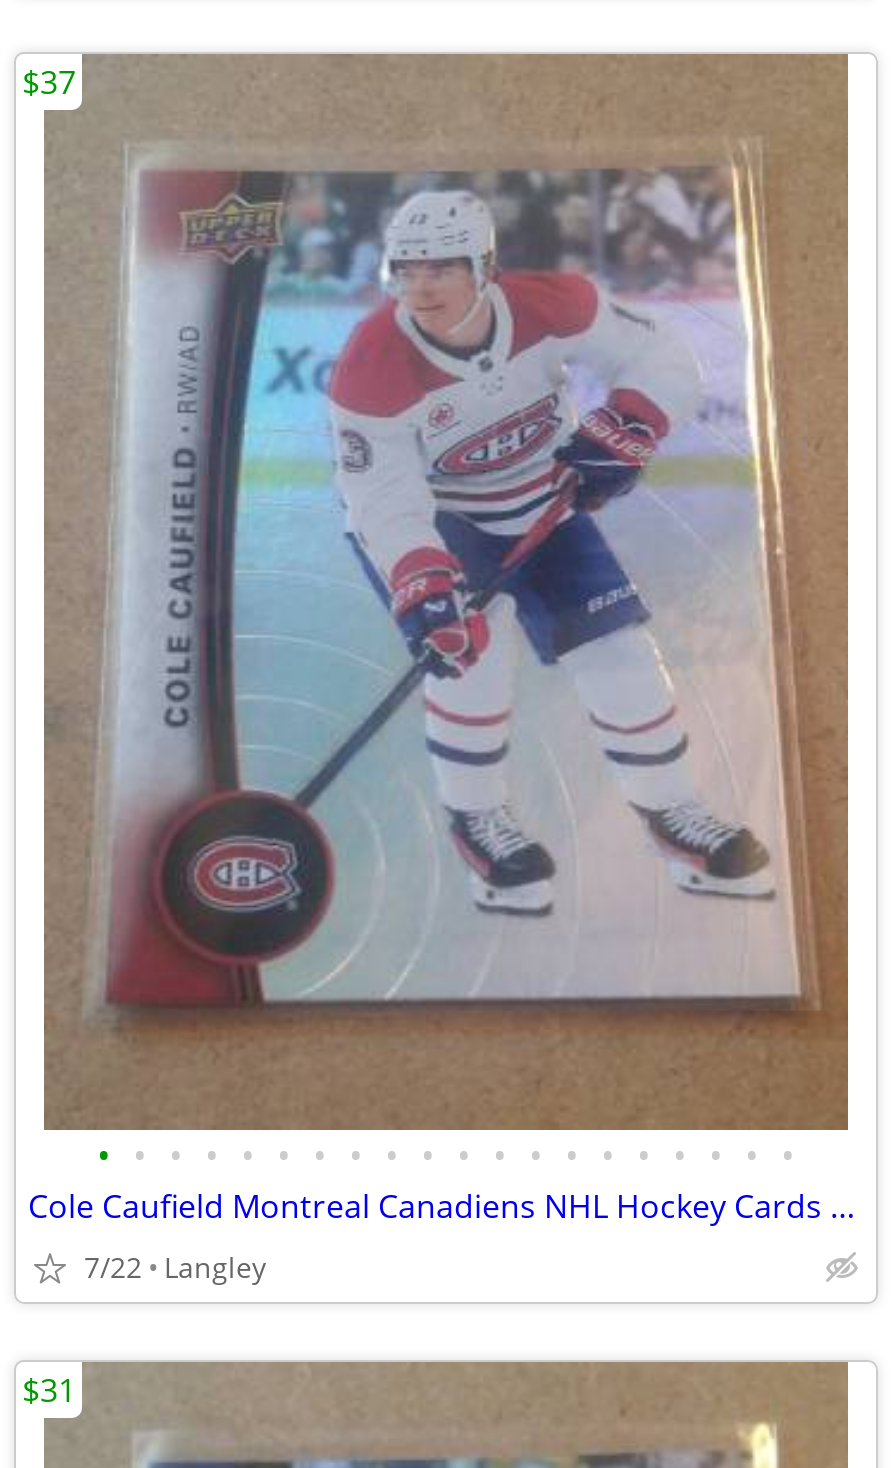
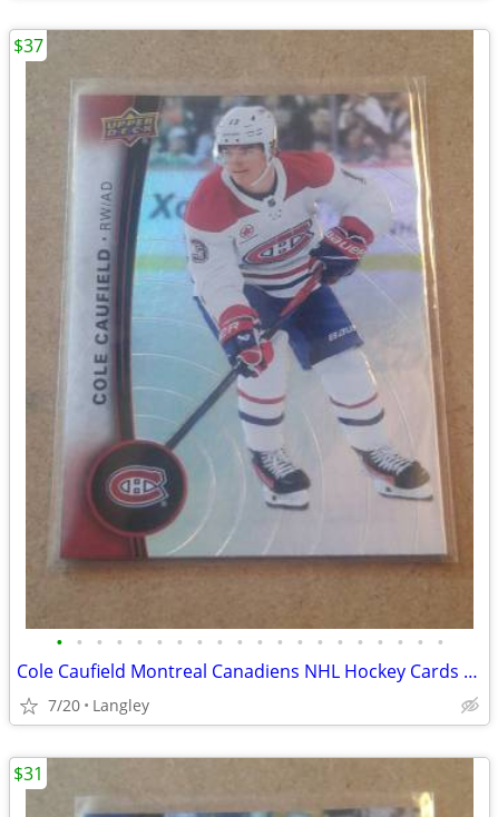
- 7/22 Langley
+ 7/20 Langley
